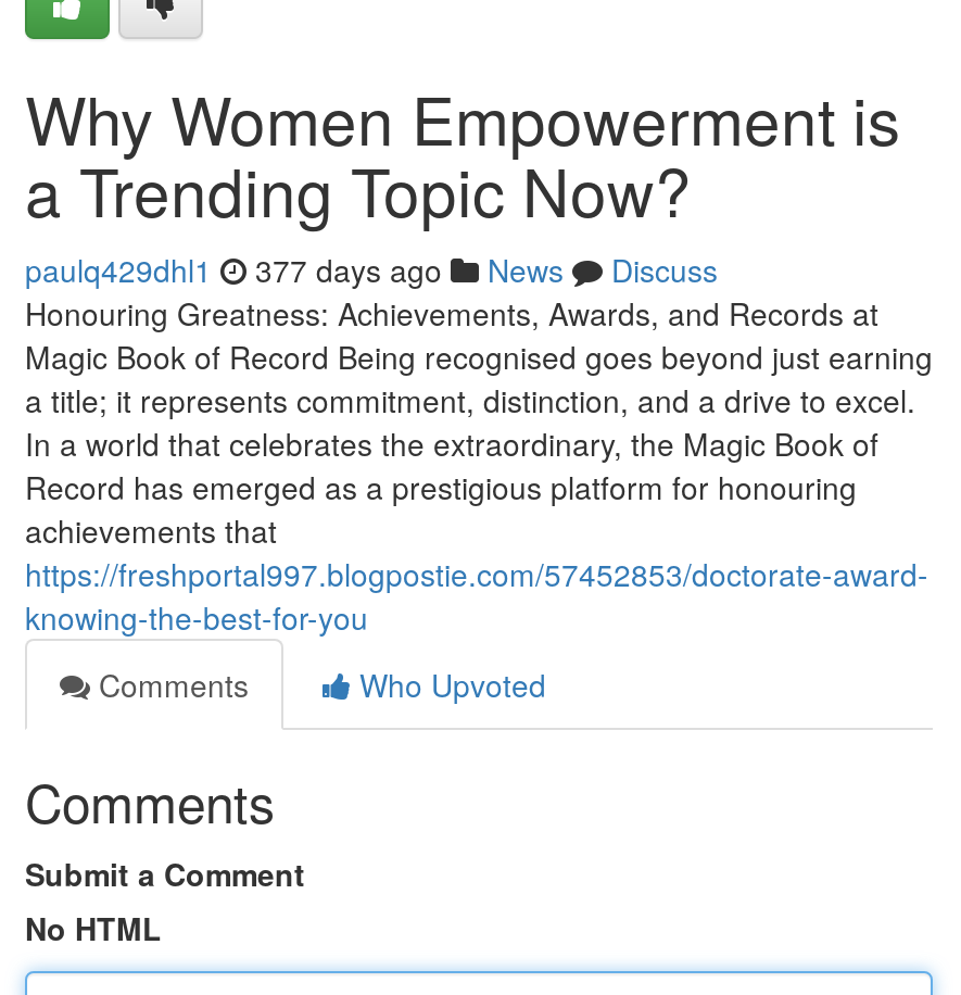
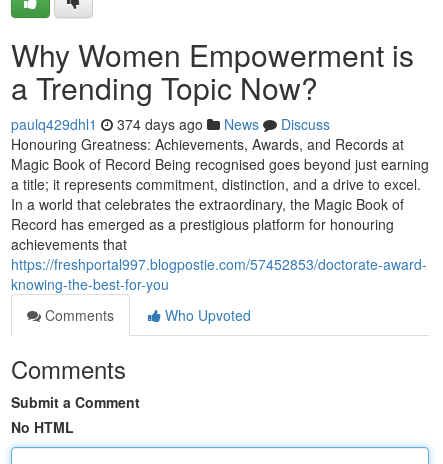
- paulq429dhl1 377 days ago News Discuss
+ paulq429dhl1 374 days ago News Discuss
